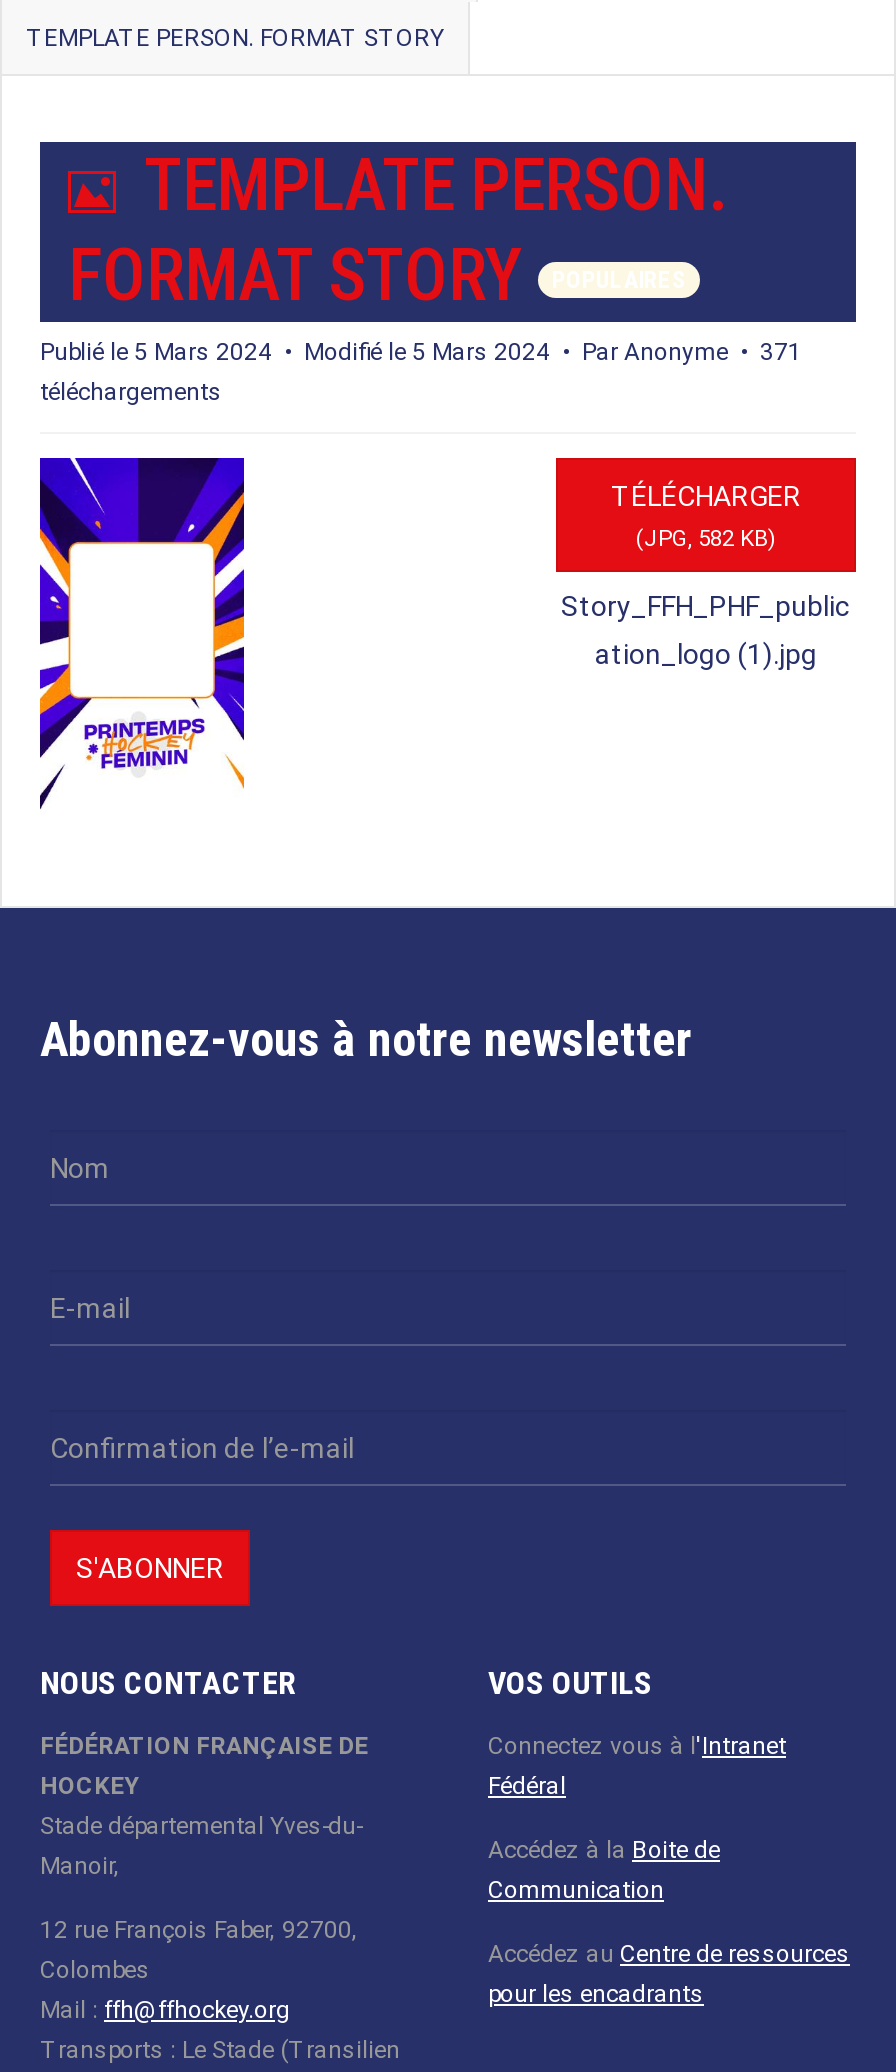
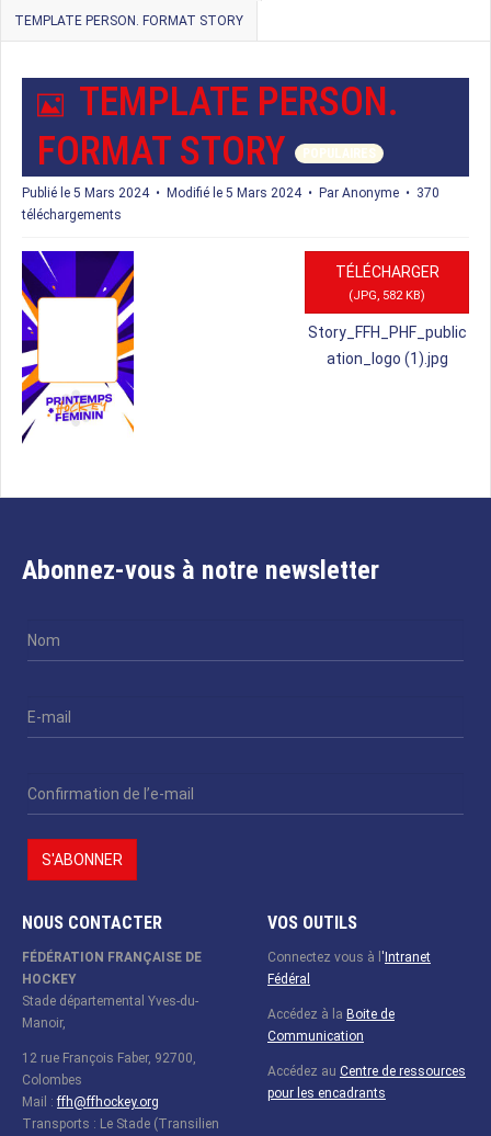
- 371
+ 370
